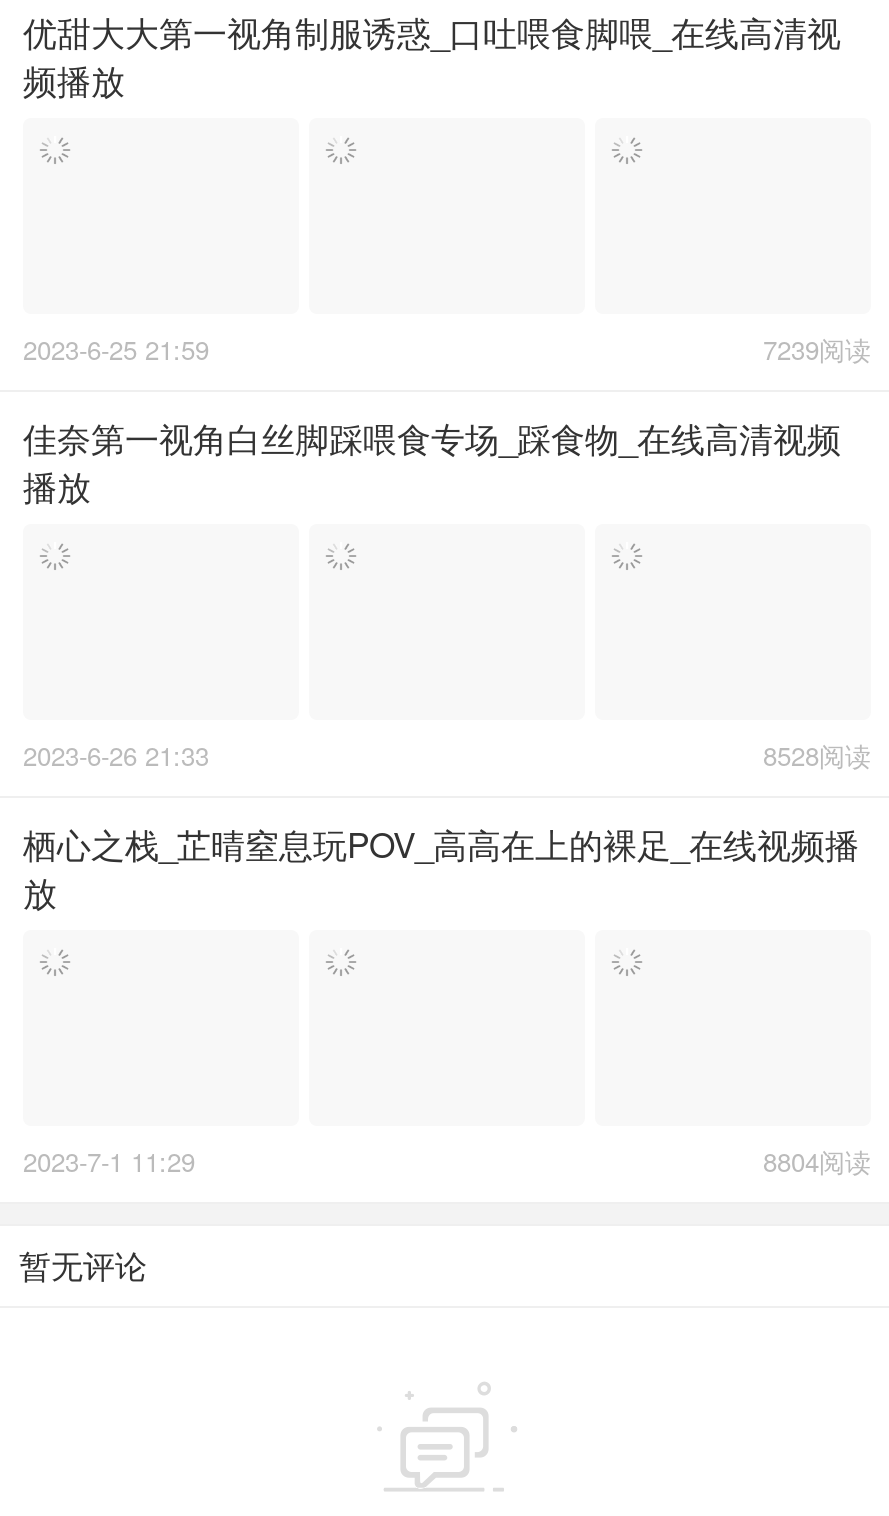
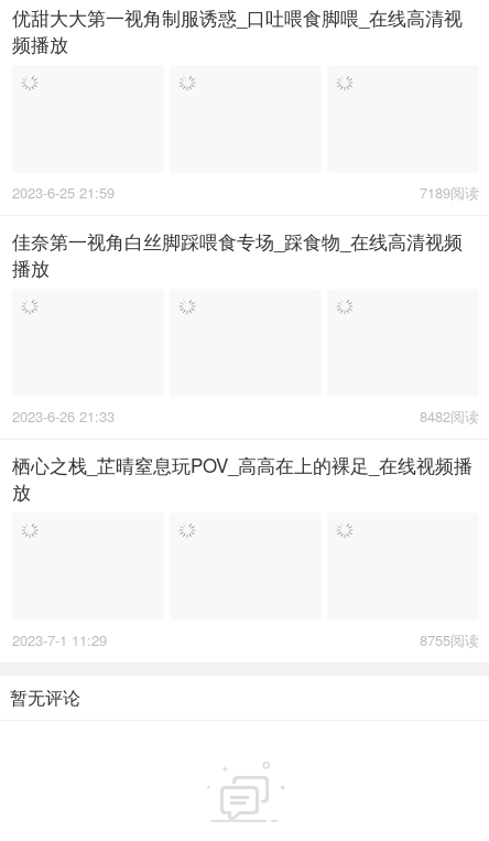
- 7239阅读
+ 7189阅读

- 8528阅读
+ 8482阅读

- 8804阅读
+ 8755阅读
